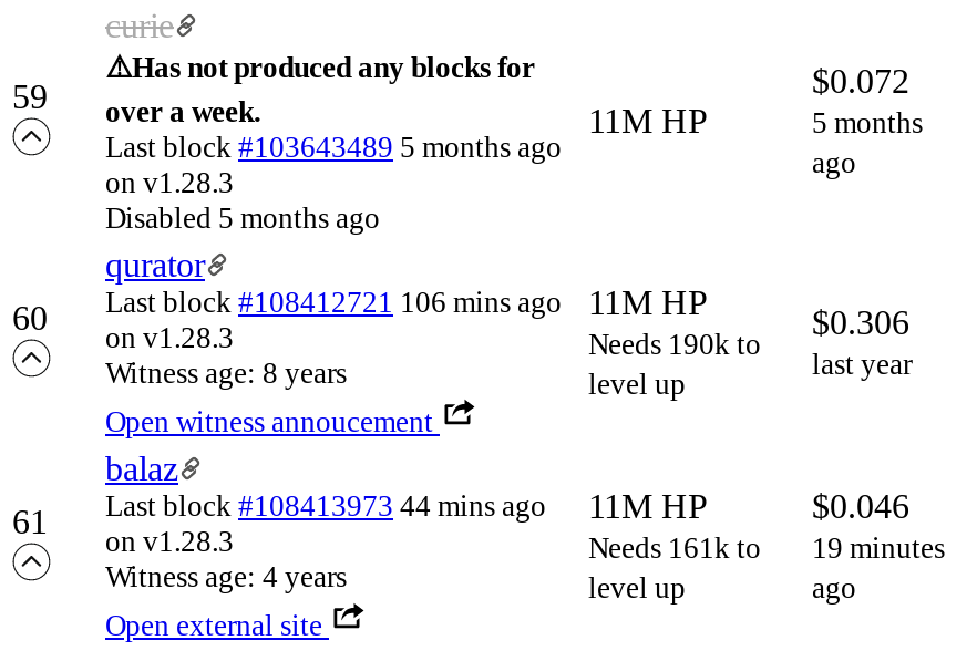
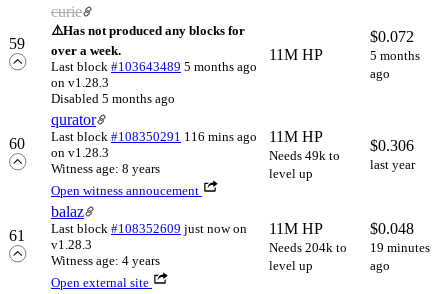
- Last block #108412721 106 mins ago
+ Last block #108350291 116 mins ago

- Needs 190k to
+ Needs 49k to

- Last block #108413973 44 mins ago
- on v1.28.3
+ Last block #108352609 just now on
+ v1.28.3

- $0.046
+ $0.048

- Needs 161k to 19 minutes
+ Needs 204k to 19 minutes
